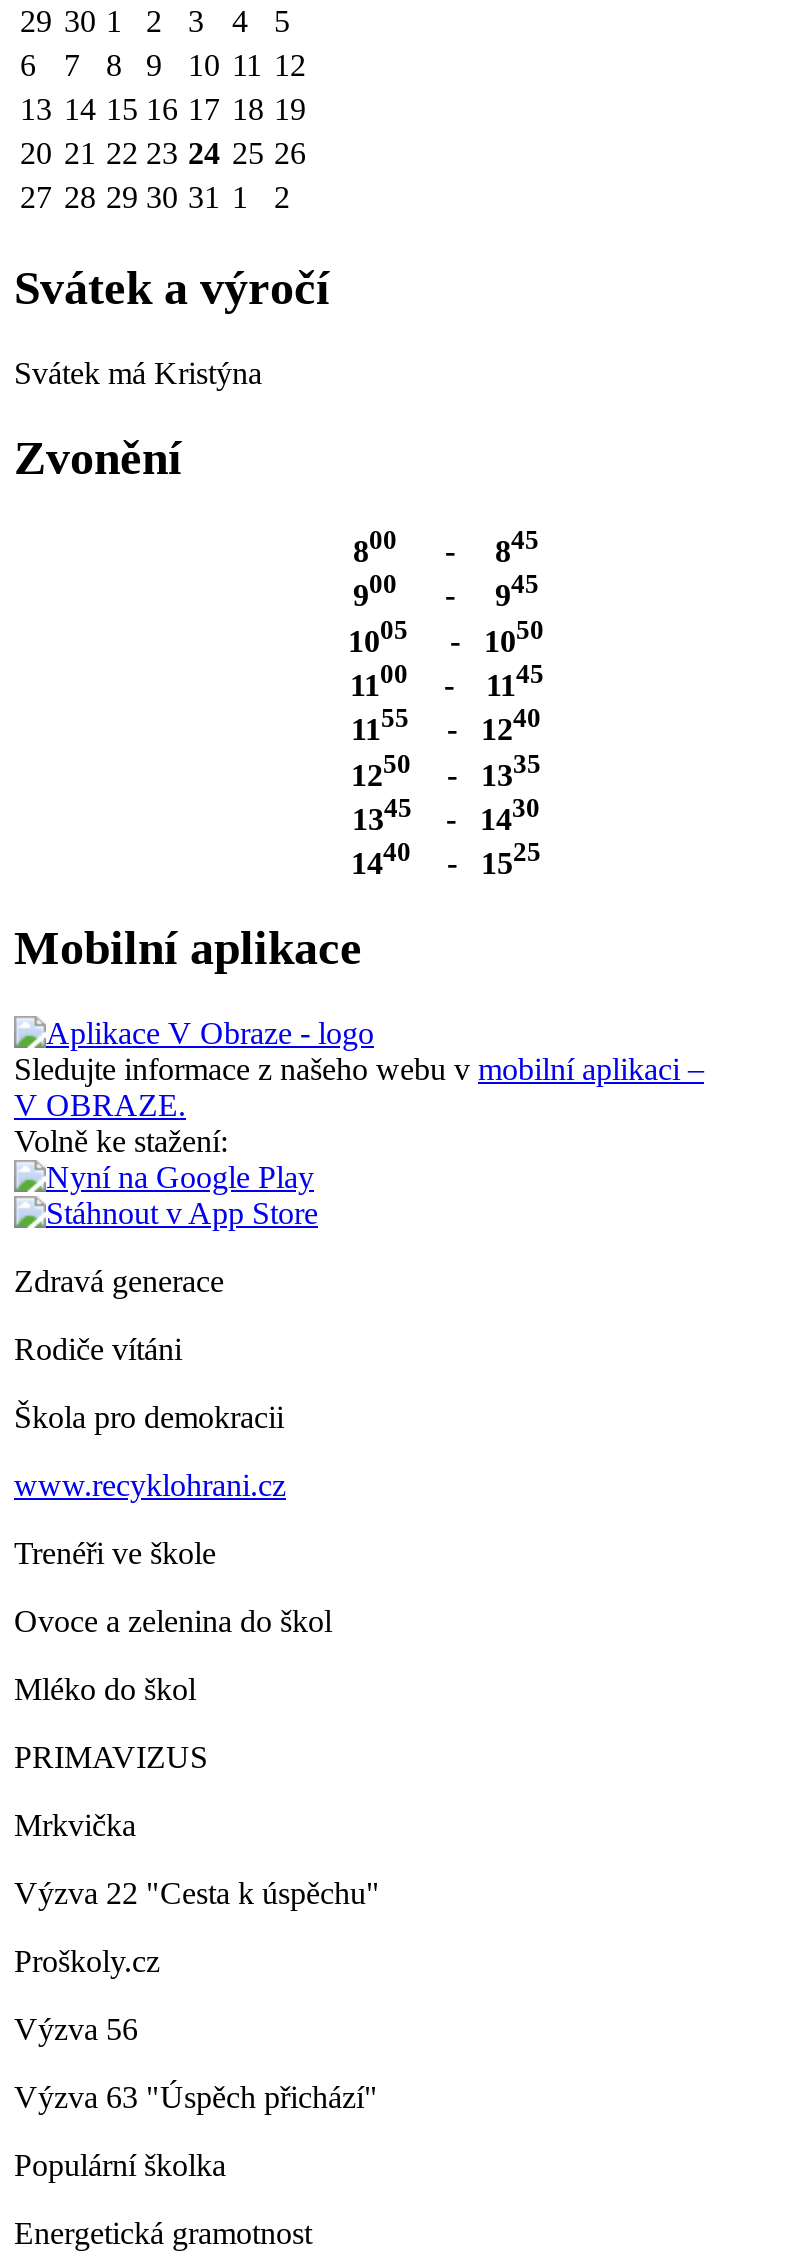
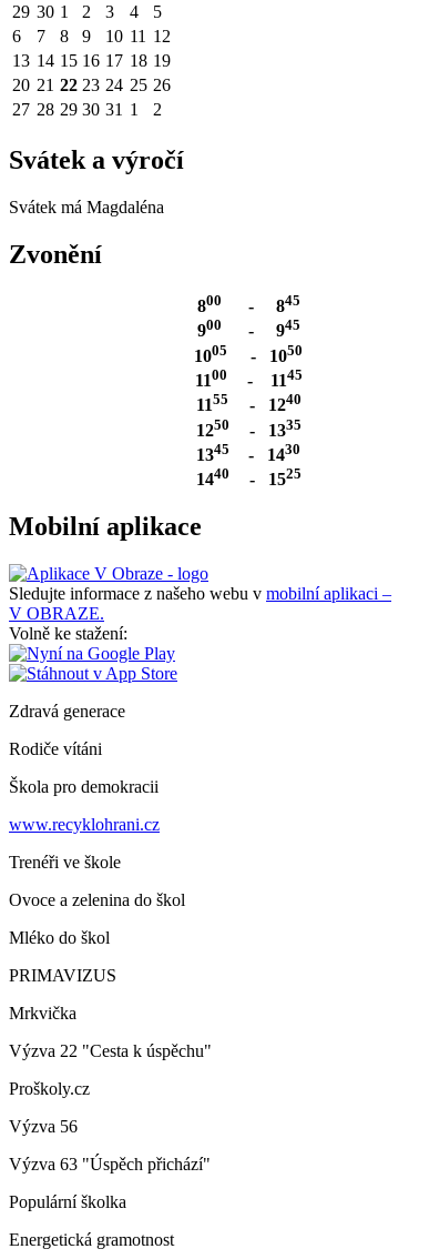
- Svátek má Kristýna
+ Svátek má Magdaléna
